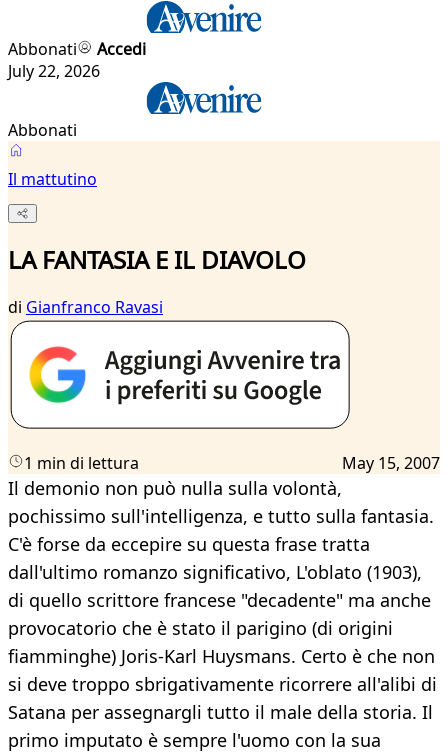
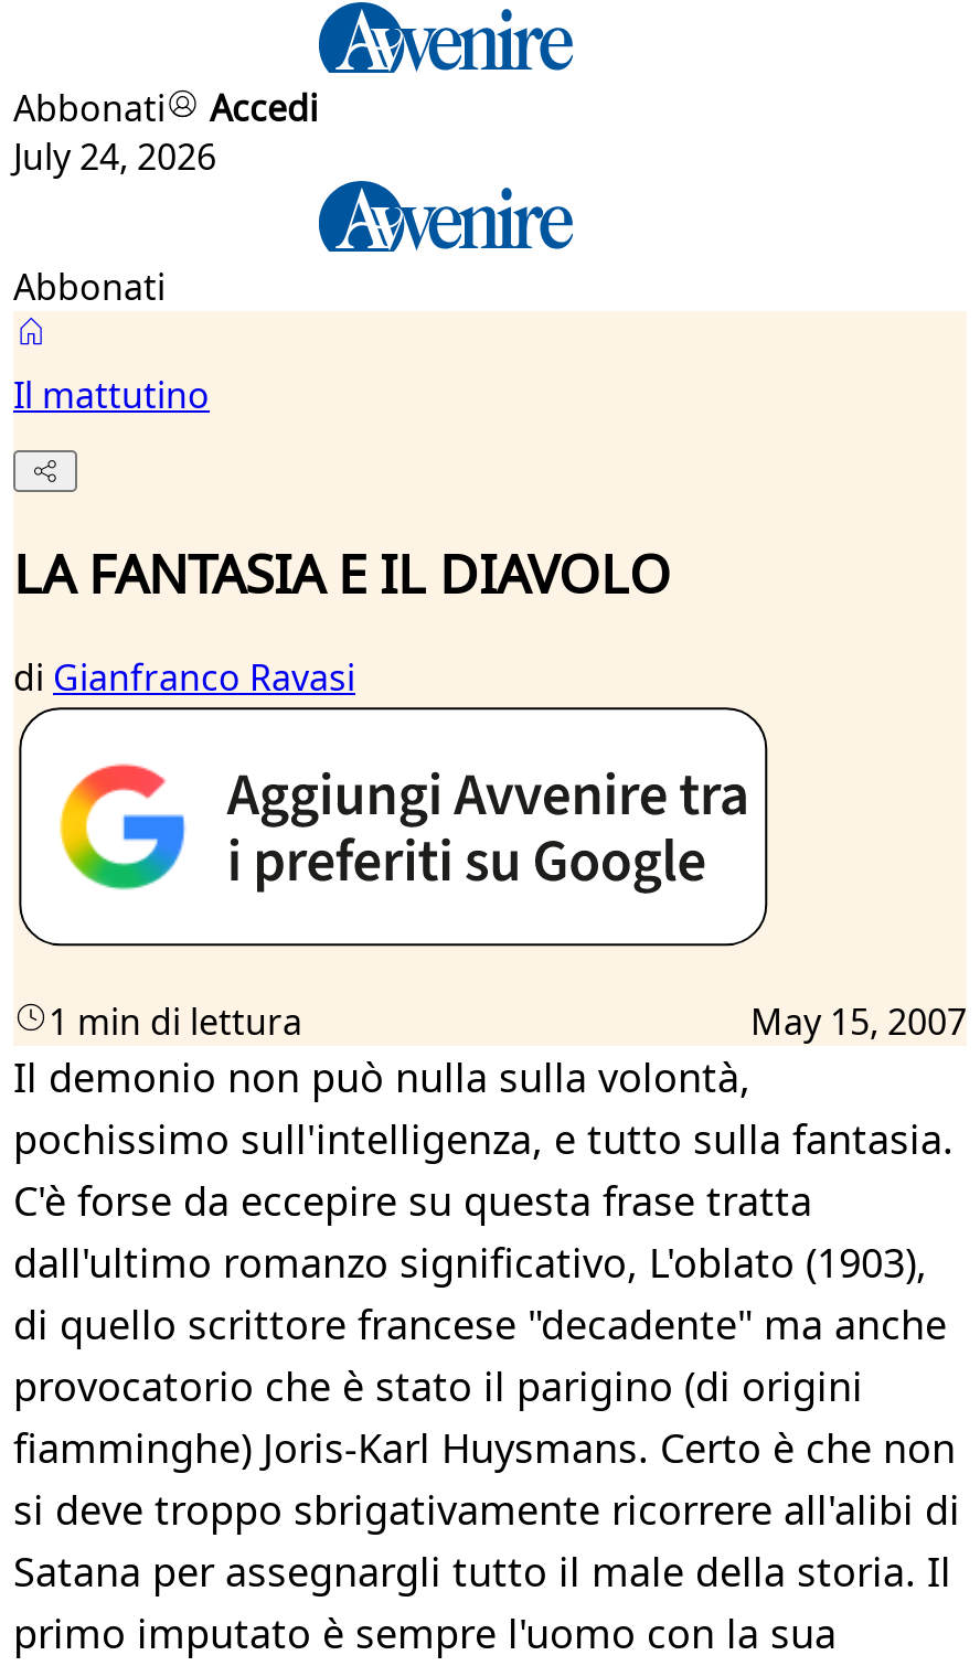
- July 22, 2026
+ July 24, 2026
